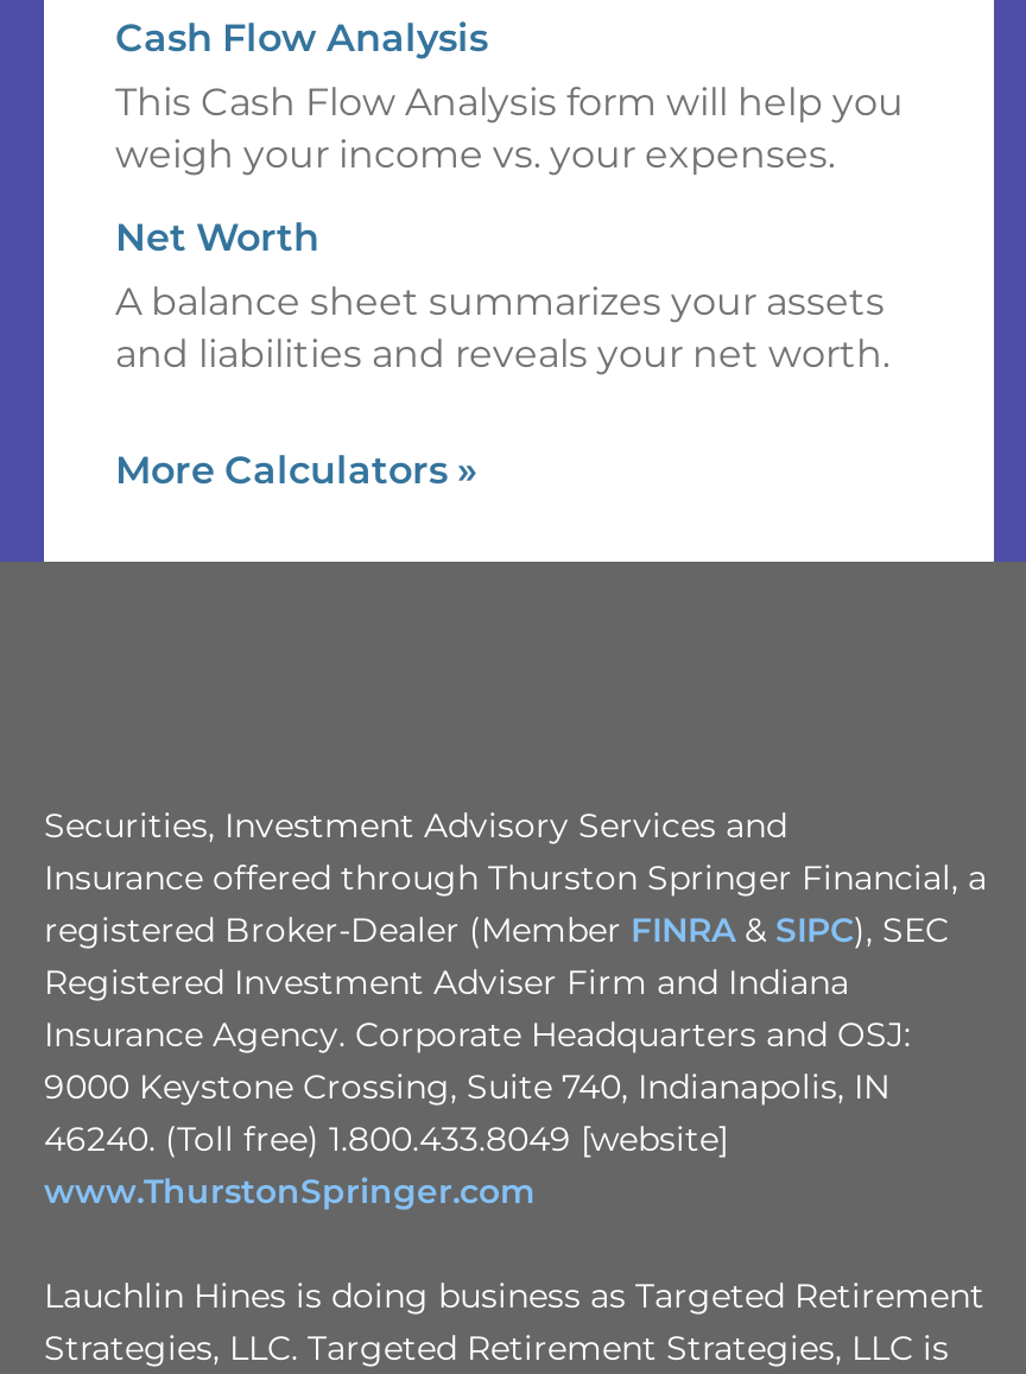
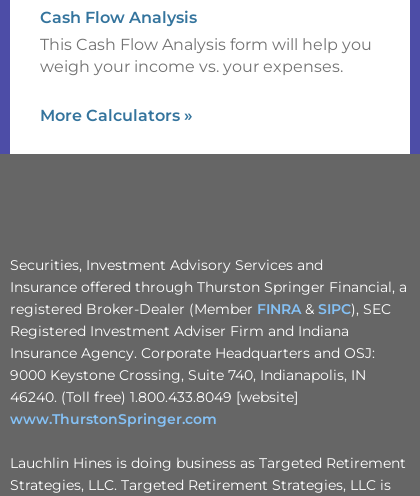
- Net Worth
- A balance sheet summarizes your assets
- and liabilities and reveals your net worth.
